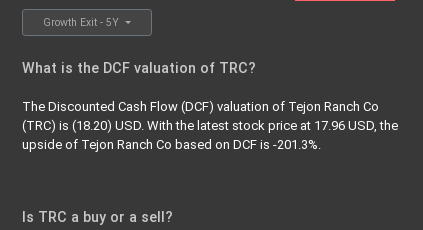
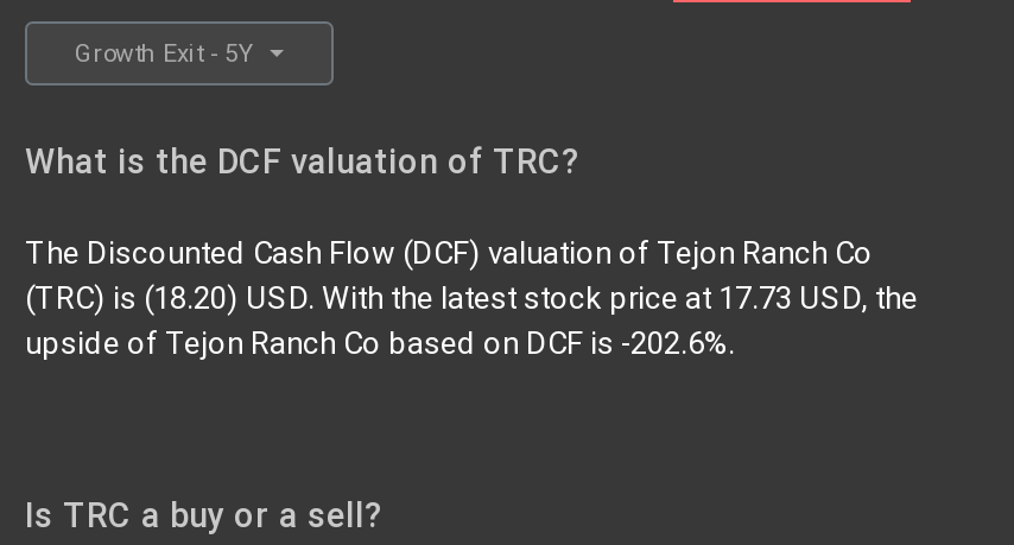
- (TRC) is (18.20) USD. With the latest stock price at 17.96 USD, the
+ (TRC) is (18.20) USD. With the latest stock price at 17.73 USD, the

- upside of Tejon Ranch Co based on DCF is -201.3%.
+ upside of Tejon Ranch Co based on DCF is -202.6%.
